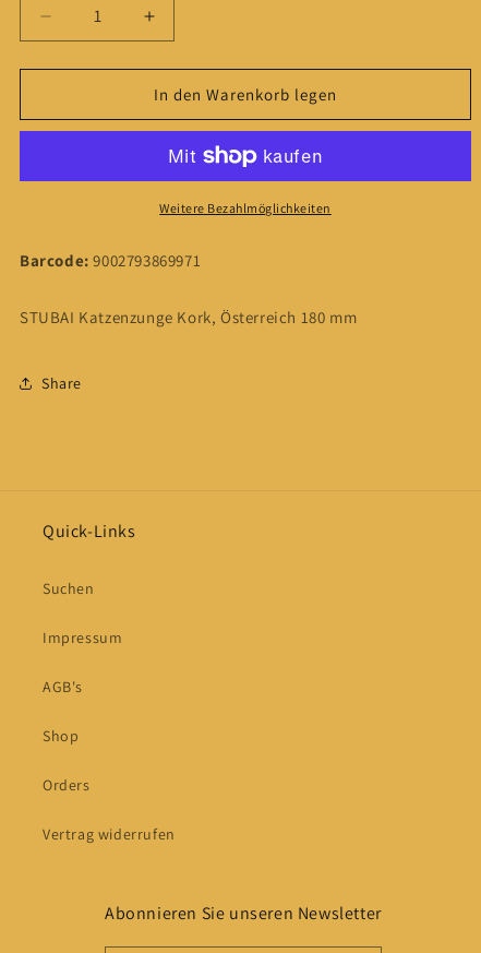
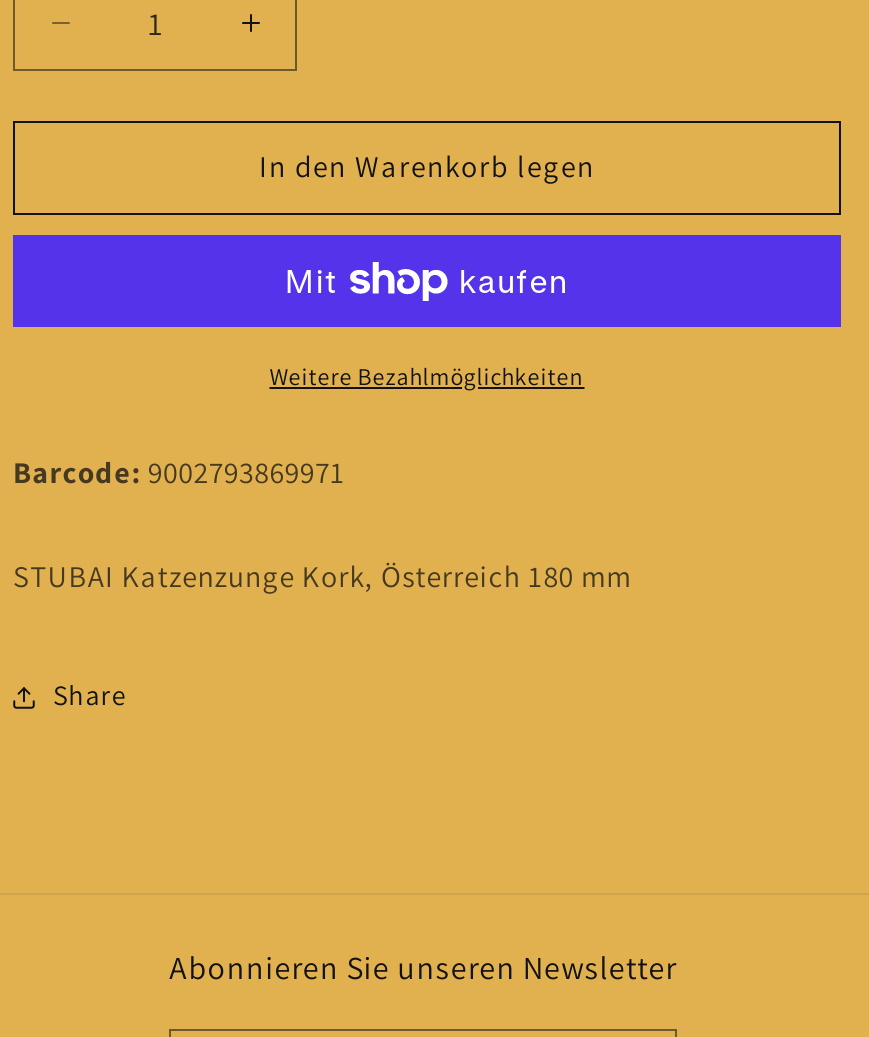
- Quick-Links
- Suchen
- Impressum
- AGB's
- Shop
- Orders
- Vertrag widerrufen
